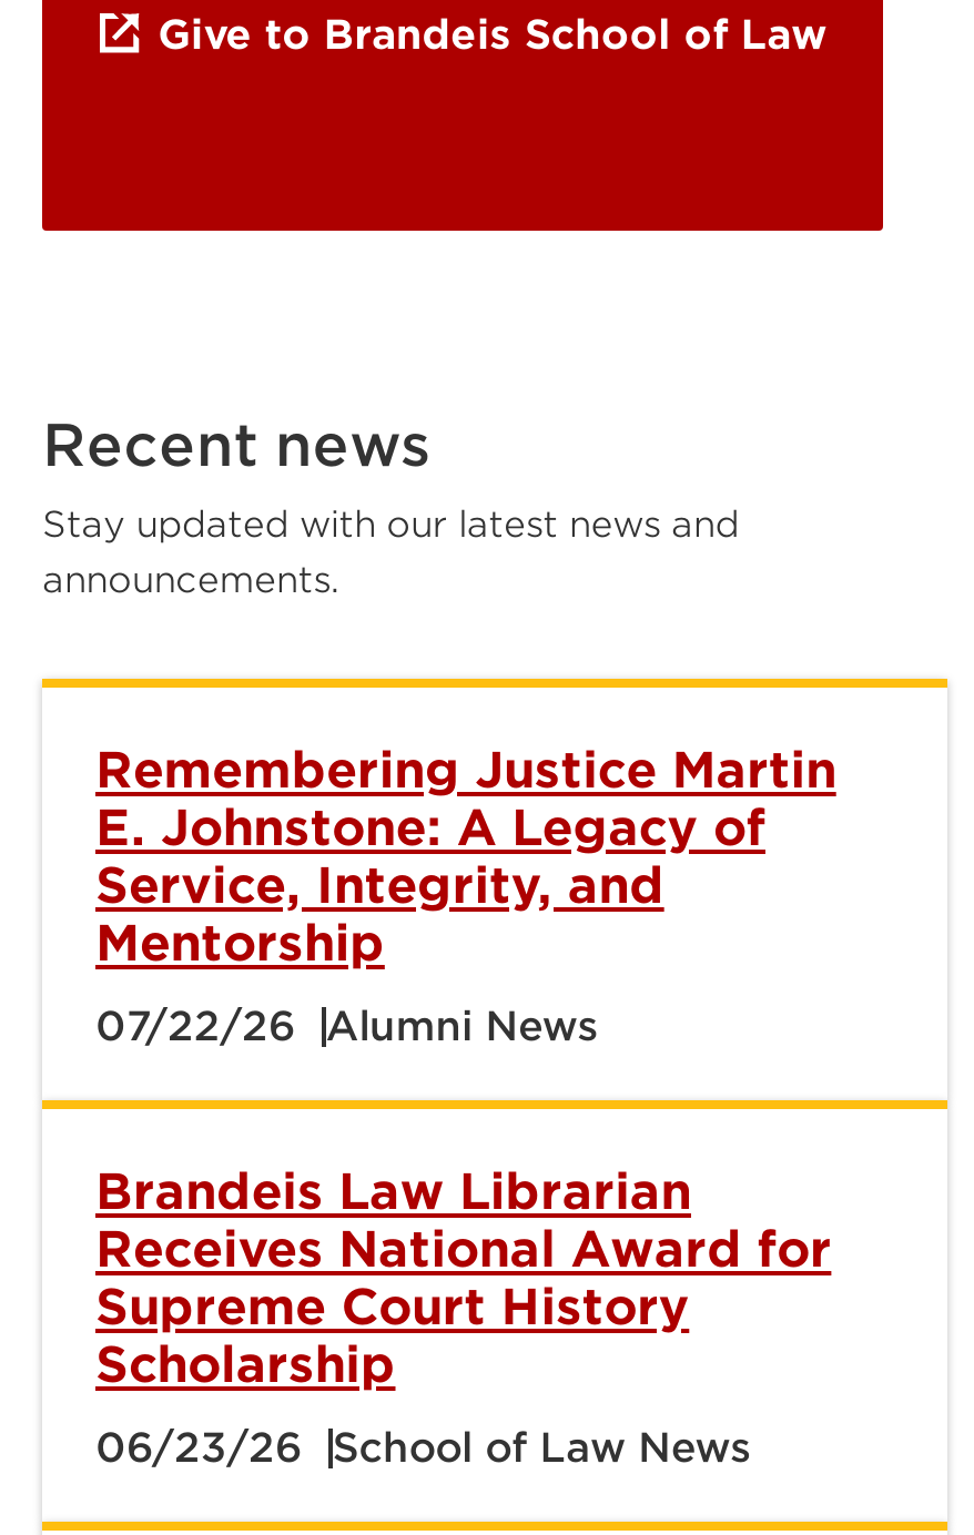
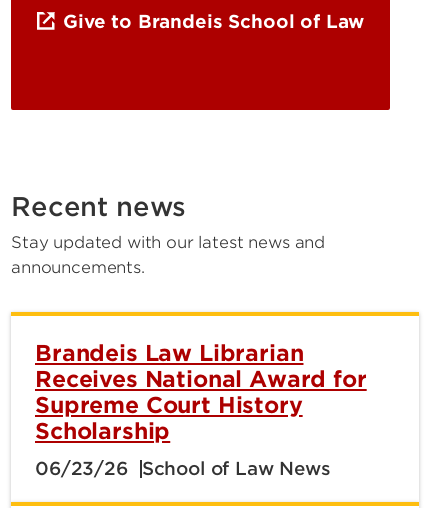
- Remembering Justice Martin
- E. Johnstone: A Legacy of
- Service, Integrity, and
- Mentorship
- 07/22/26
- Alumni News
